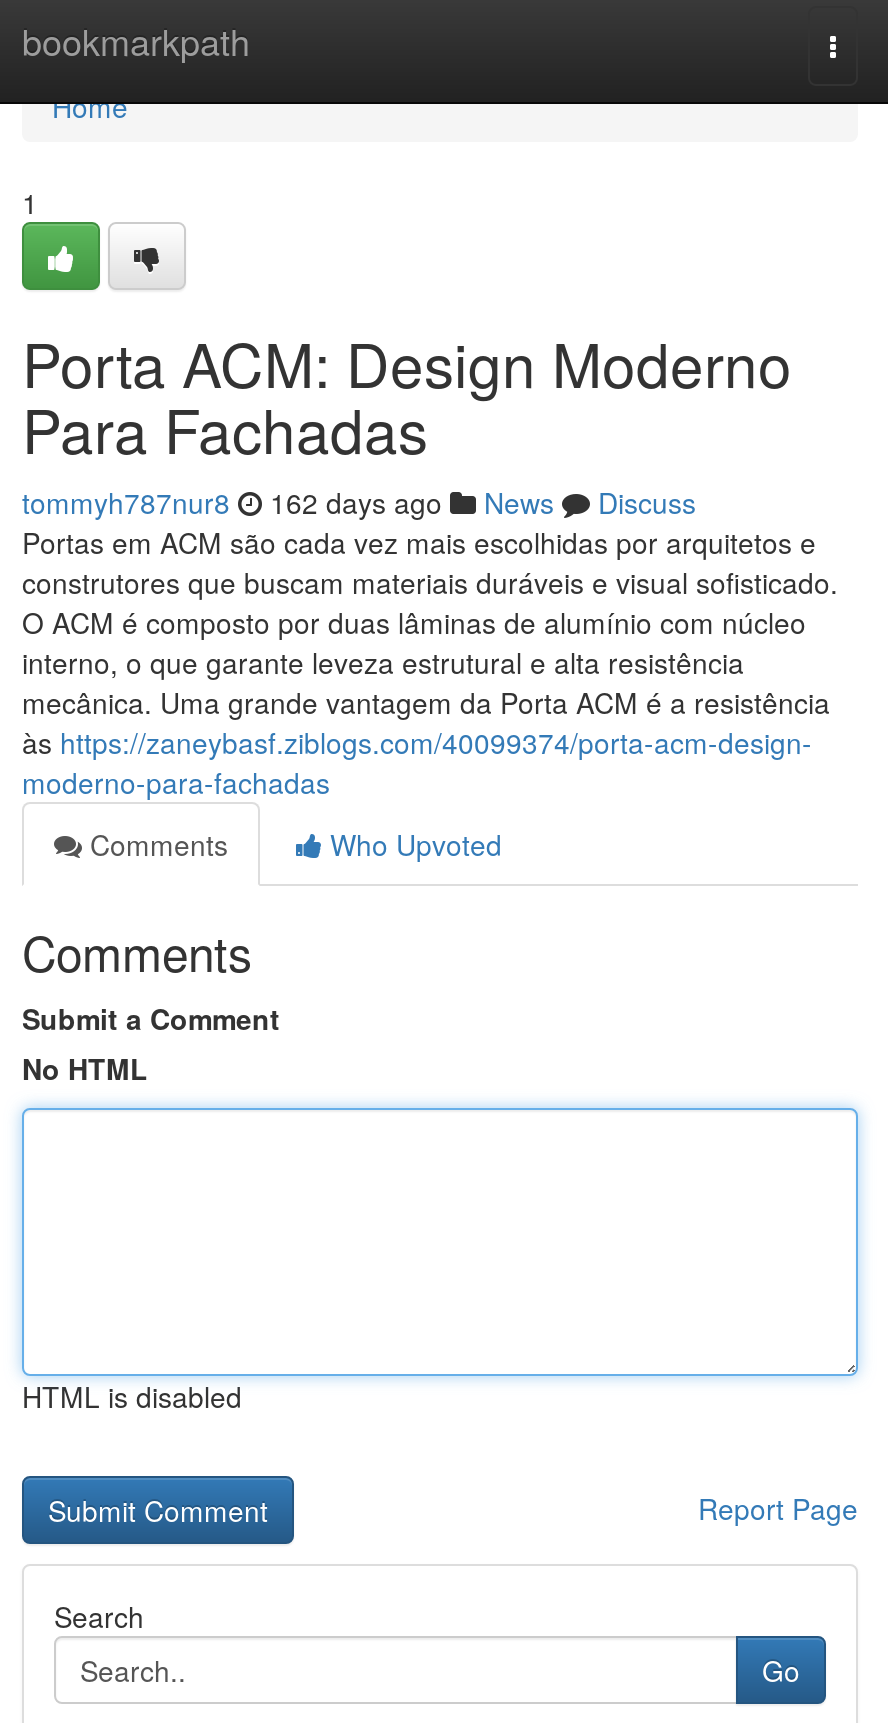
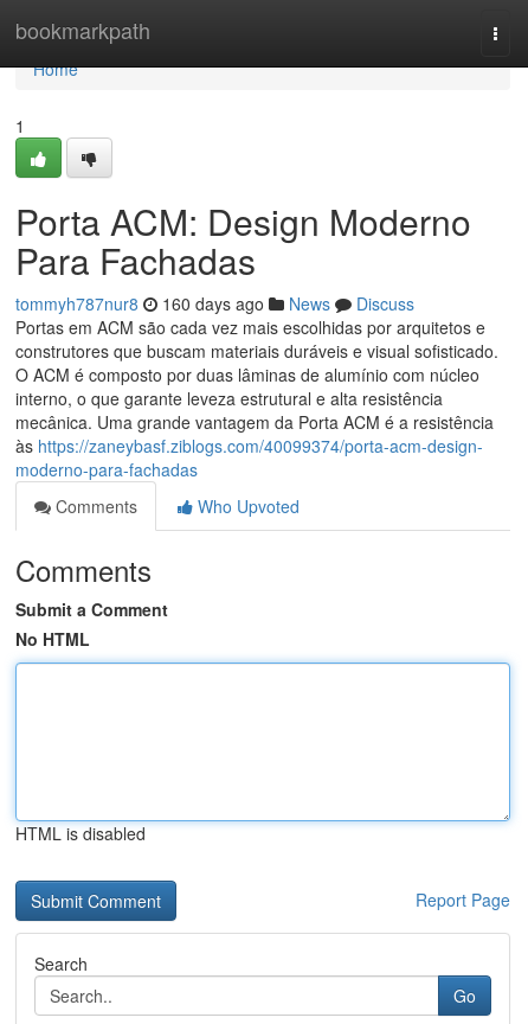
- tommyh787nur8 162 days ago News Discuss
+ tommyh787nur8 160 days ago News Discuss
